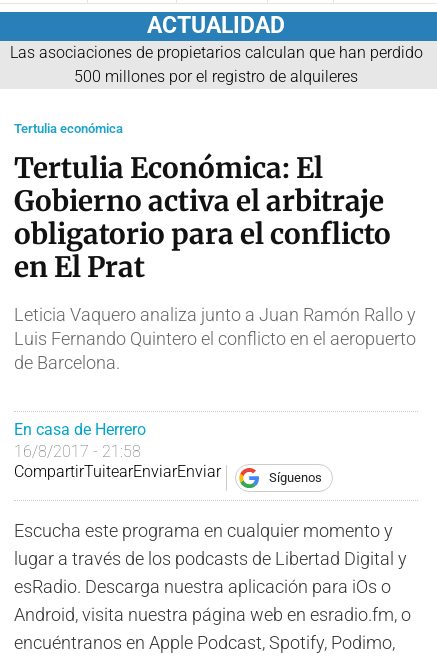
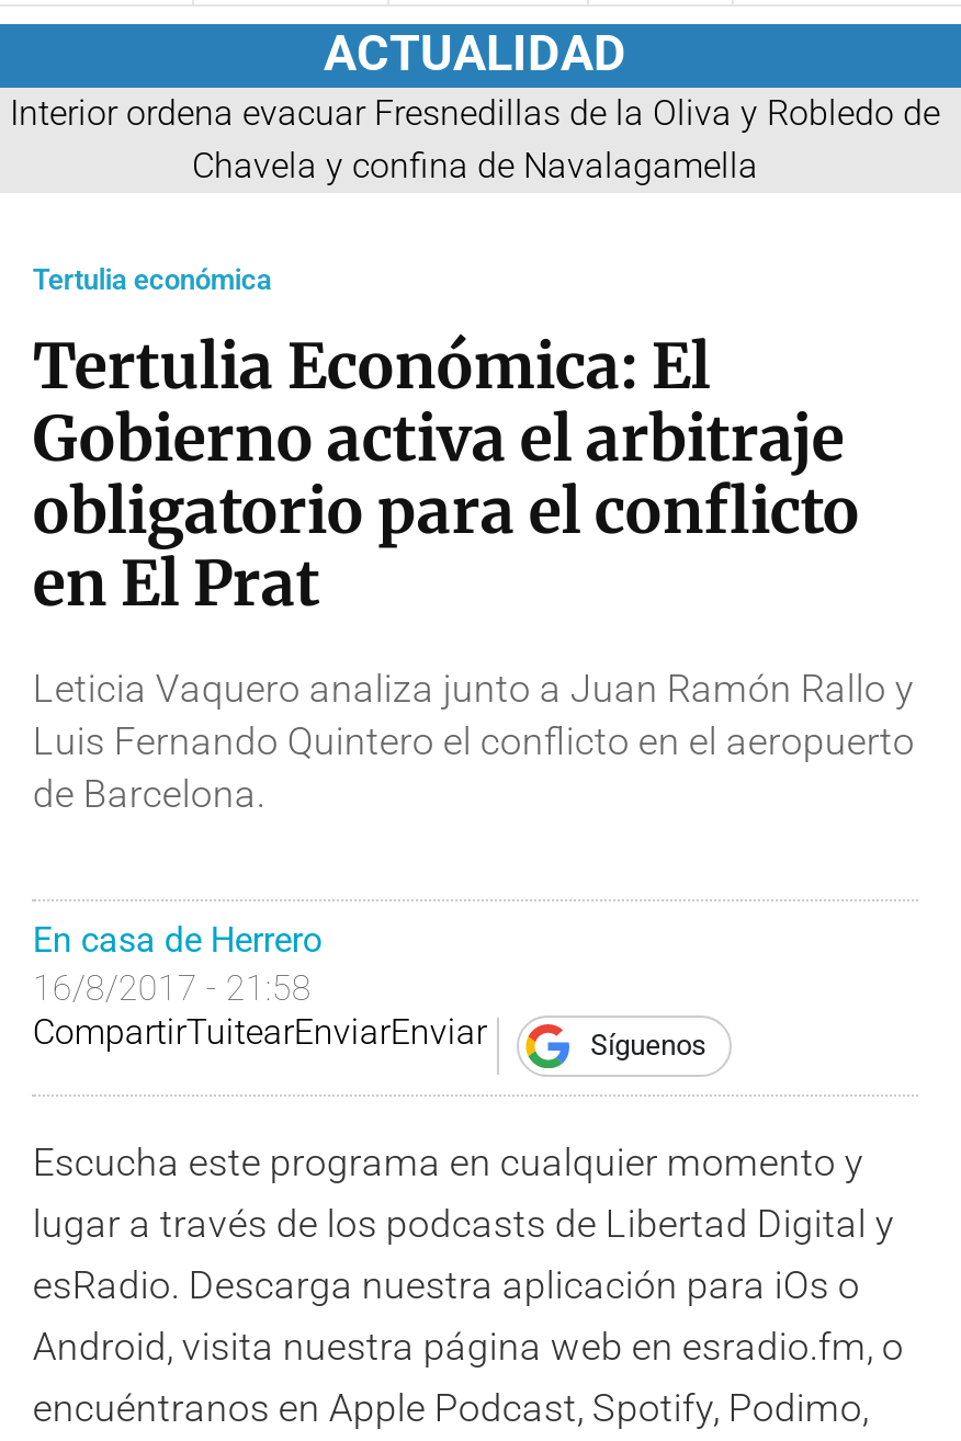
- Las asociaciones de propietarios calculan que han perdido
- 500 millones por el registro de alquileres
+ Interior ordena evacuar Fresnedillas de la Oliva y Robledo de
+ Chavela y confina de Navalagamella
